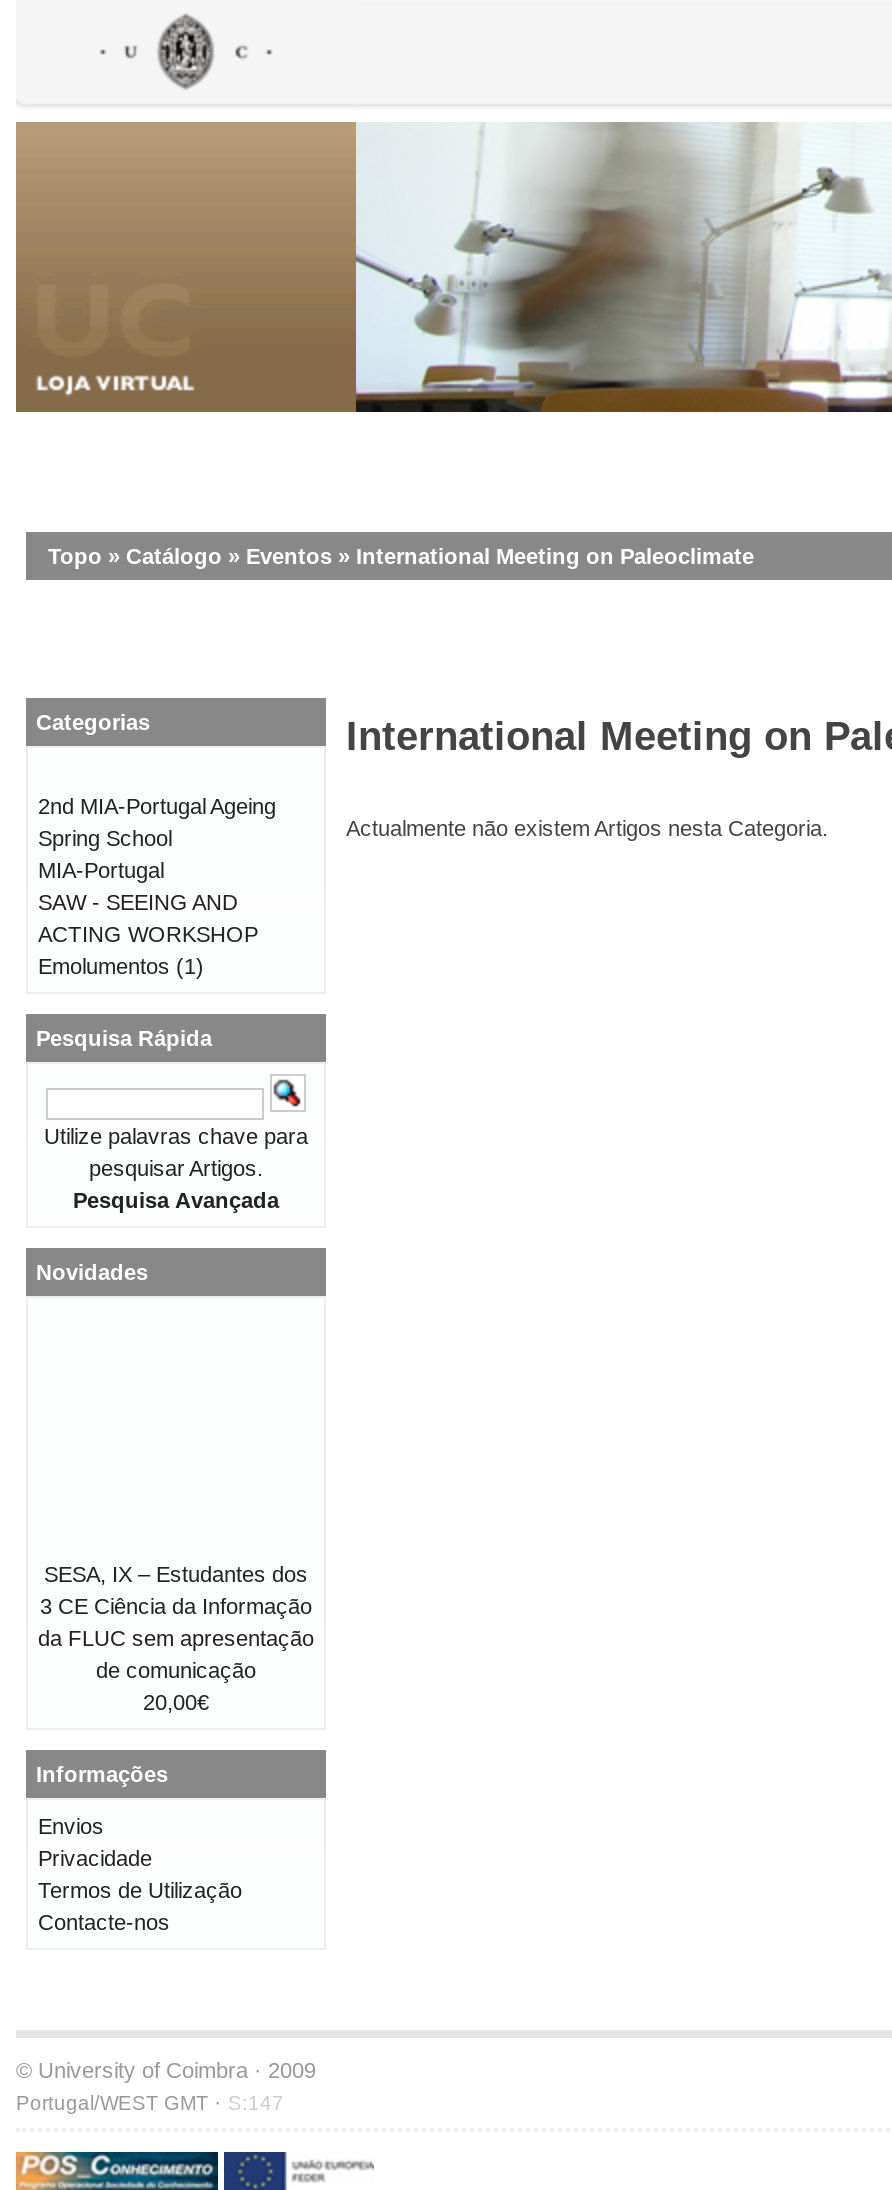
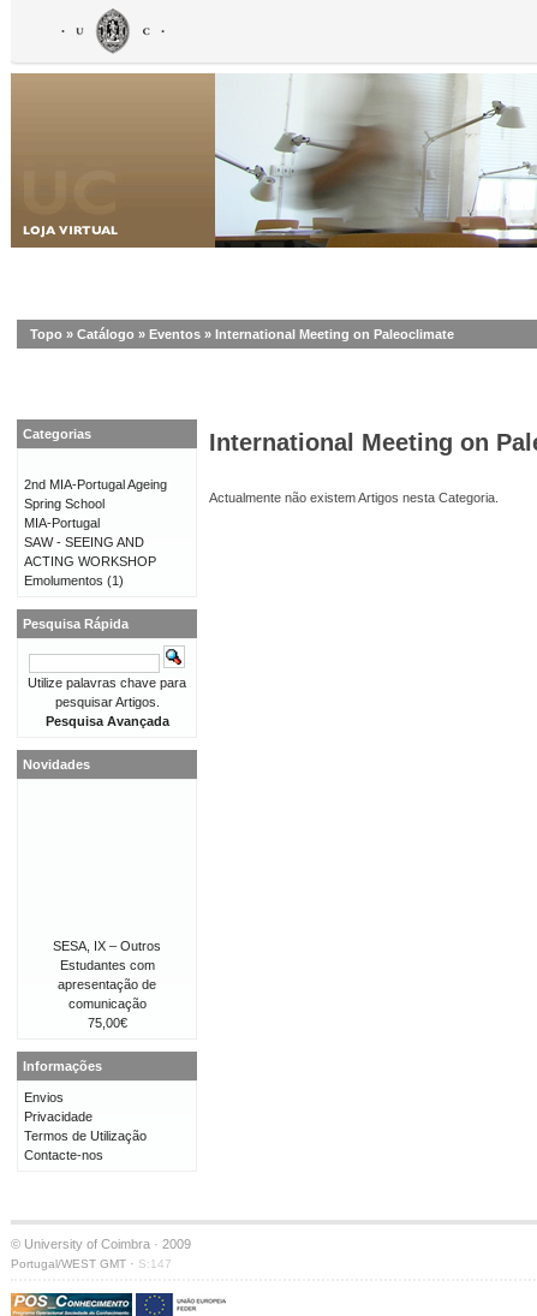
- SESA, IX – Estudantes dos
- 3 CE Ciência da Informação
- da FLUC sem apresentação
- de comunicação
- 20,00€
+ SESA, IX – Outros
+ Estudantes com
+ apresentação de
+ comunicação
+ 75,00€
